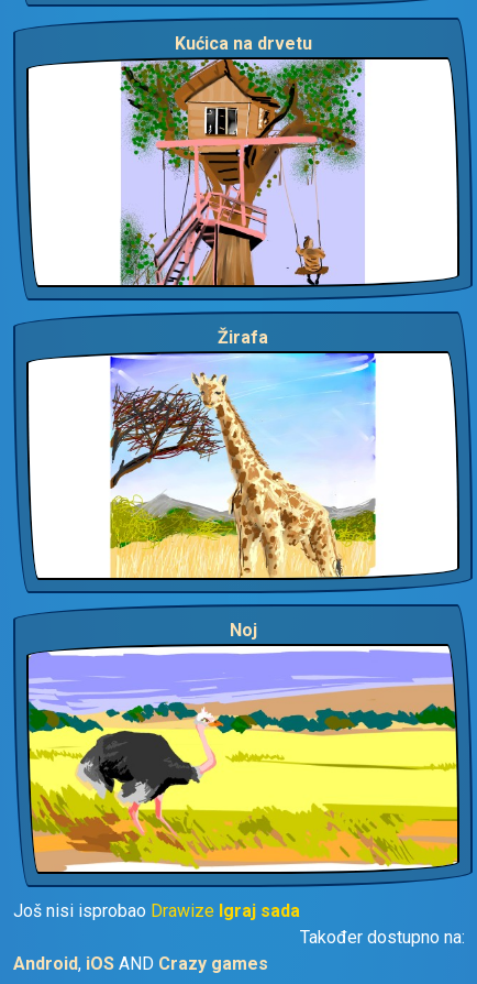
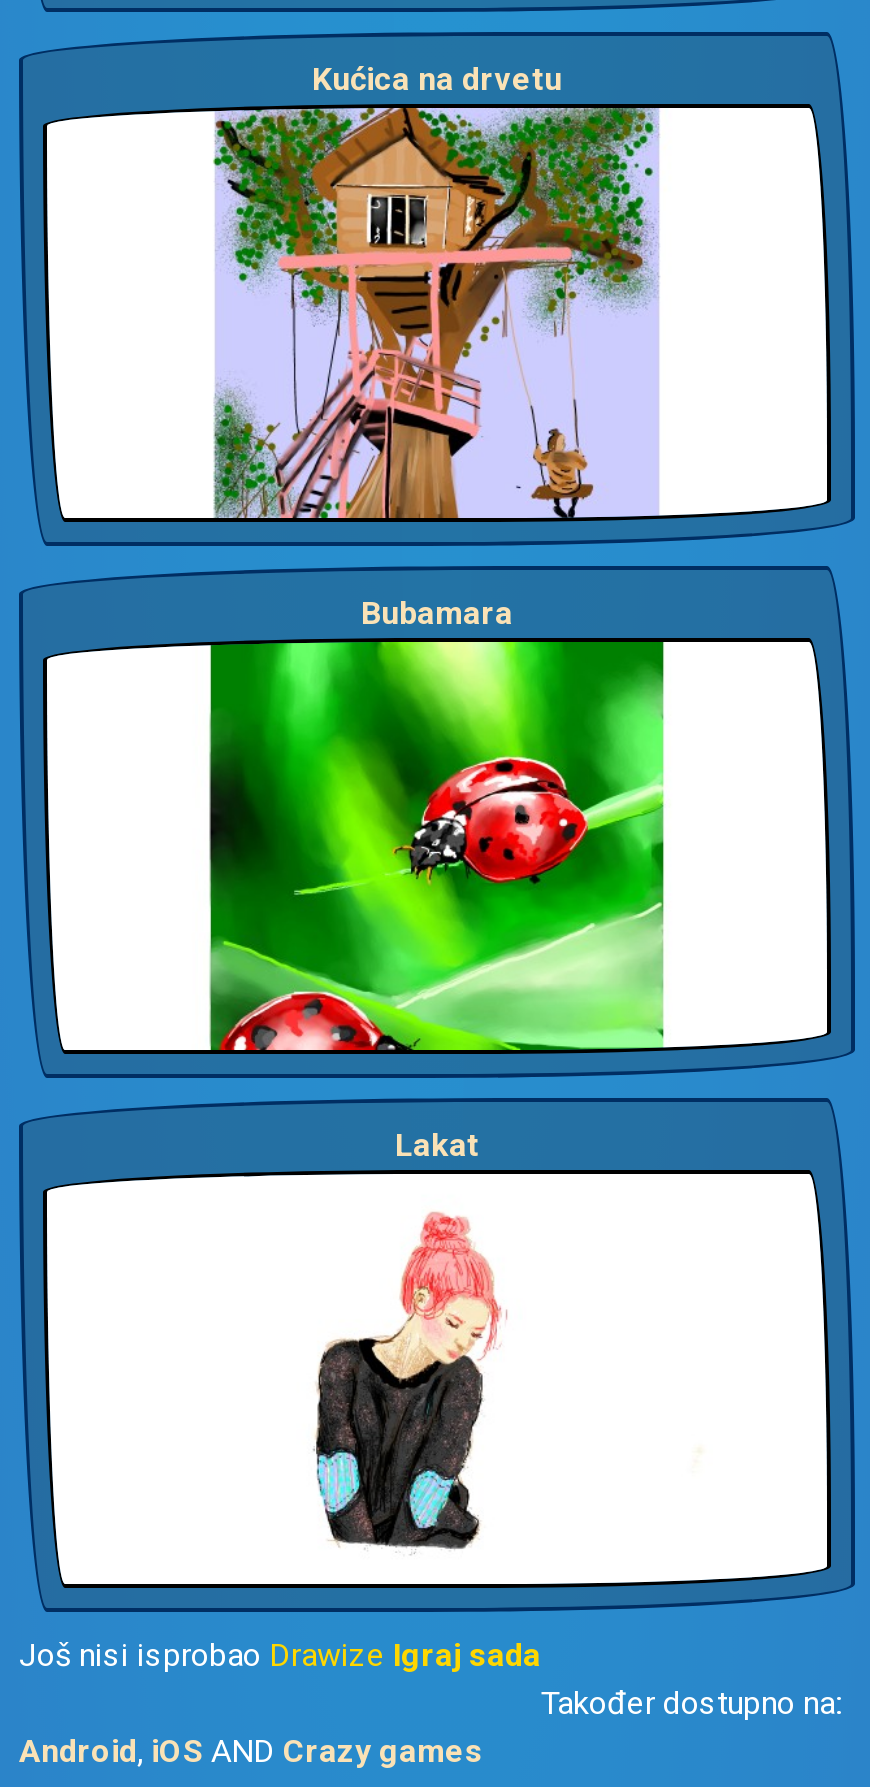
- Žirafa
+ Bubamara

- [image]
- Noj
+ [image]
+ Lakat

- [image]
+ [image]
